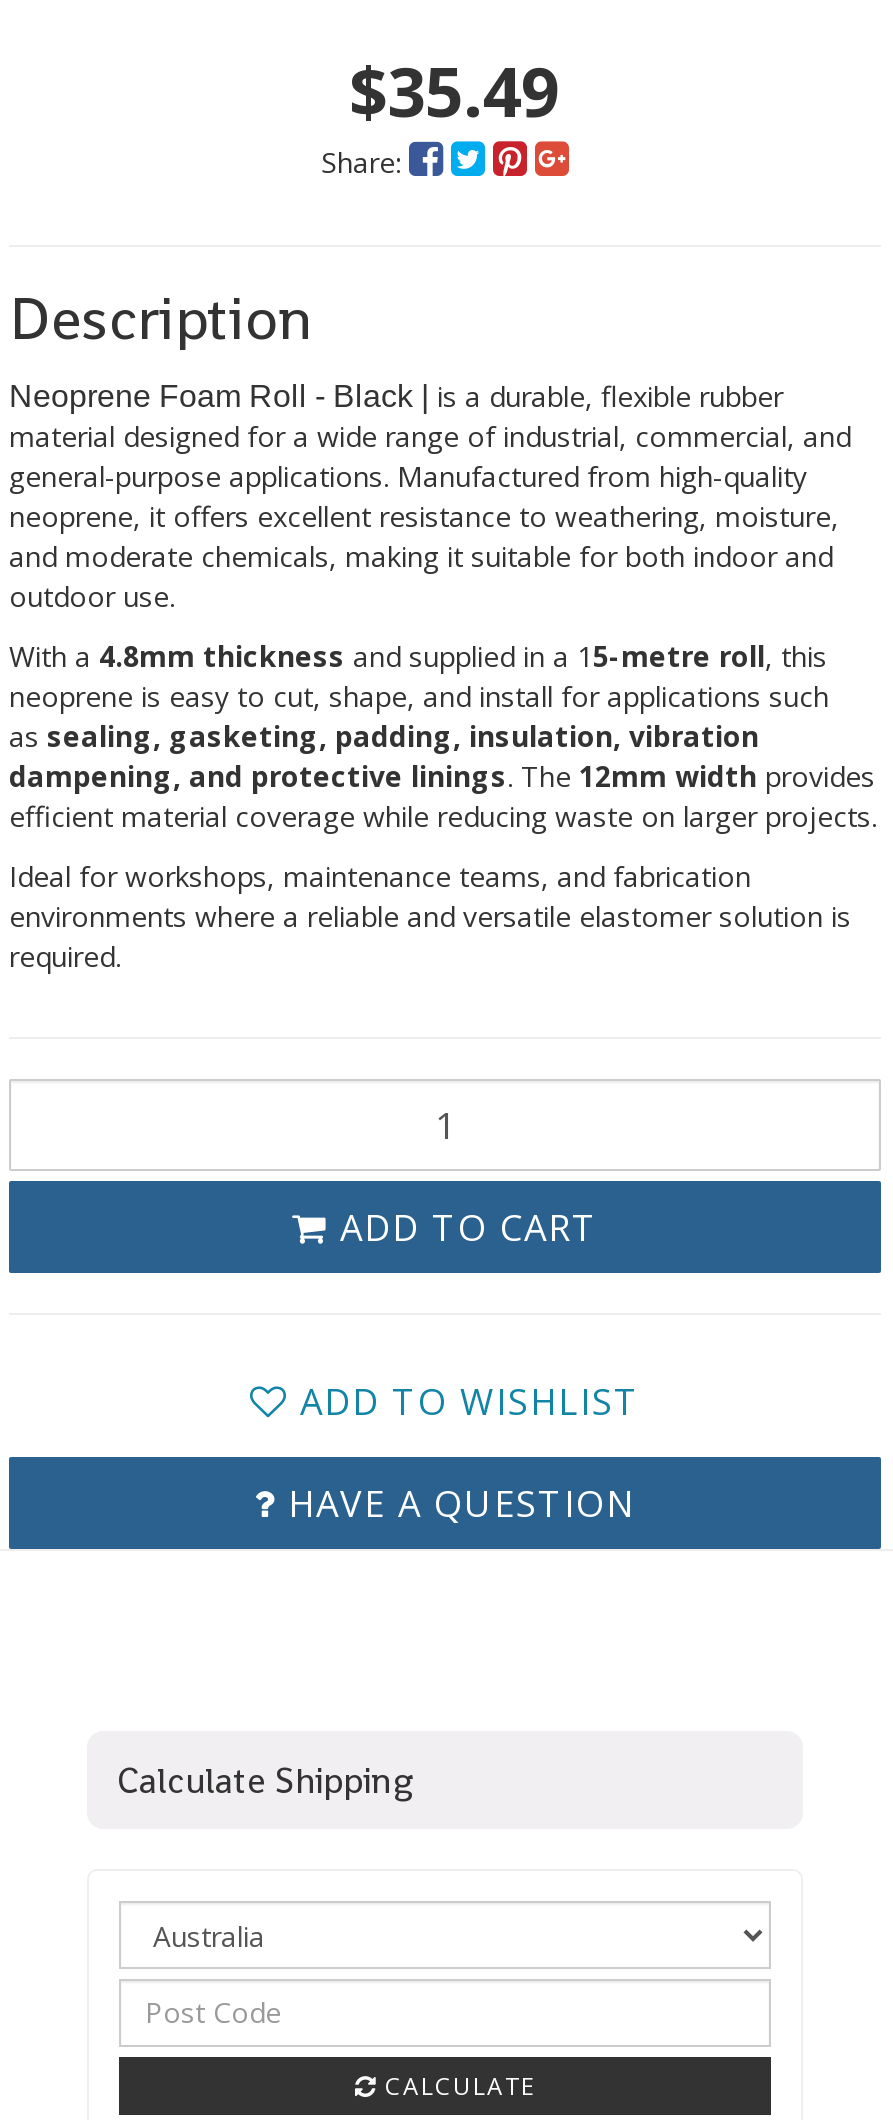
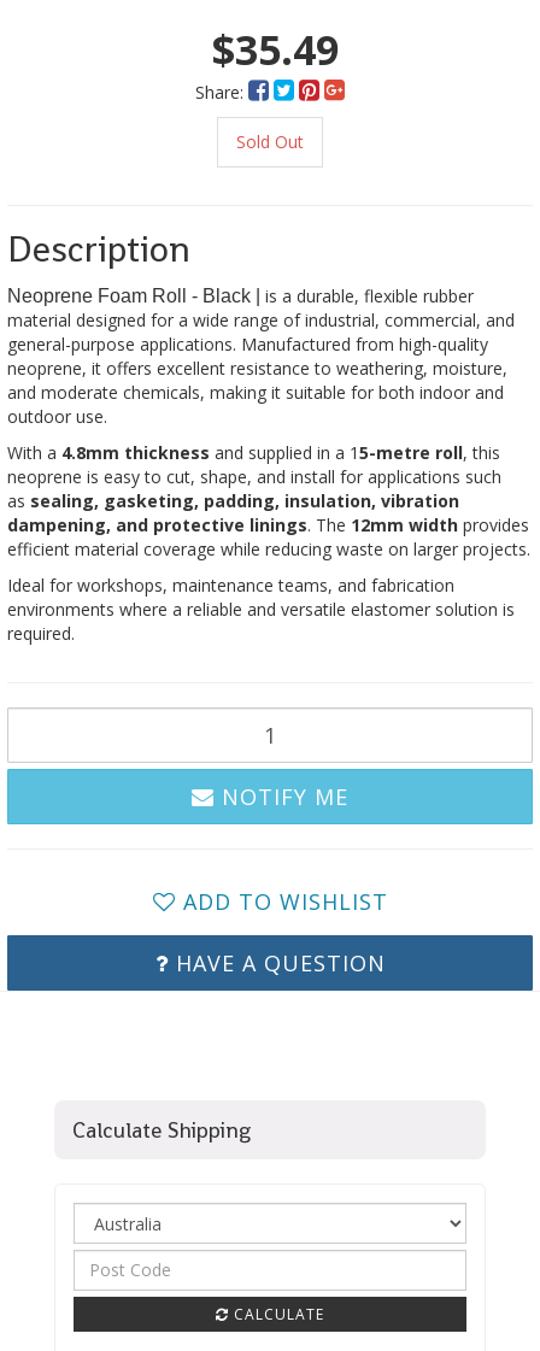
+ Sold Out

- ADD TO CART
+ NOTIFY ME
